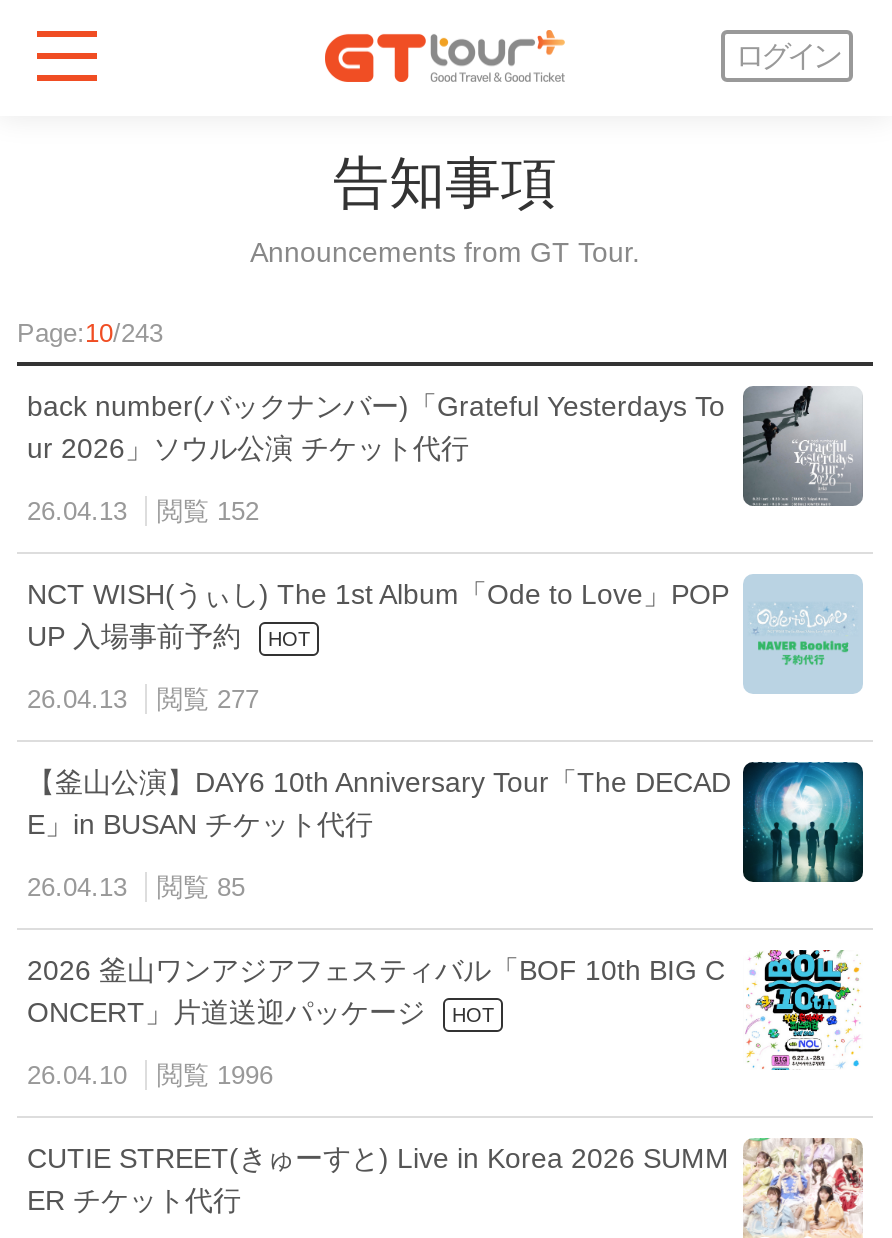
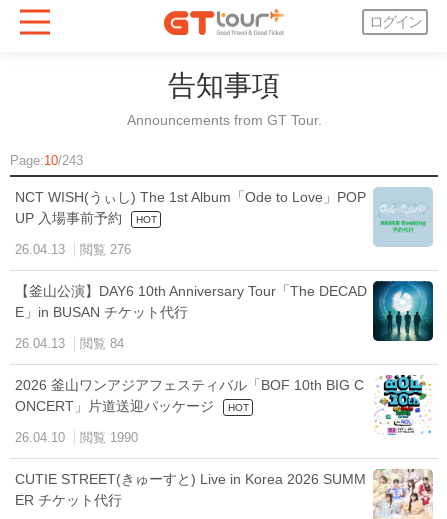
- [image]
- back number(バックナンバー)「Grateful Yesterdays To
- ur 2026」ソウル公演 チケット代行
- 26.04.13
- 閲覧 152

- 26.04.13 閲覧 277
+ 26.04.13 閲覧 276

- 26.04.13 閲覧 85
+ 26.04.13 閲覧 84

- 26.04.10 閲覧 1996
+ 26.04.10 閲覧 1990
